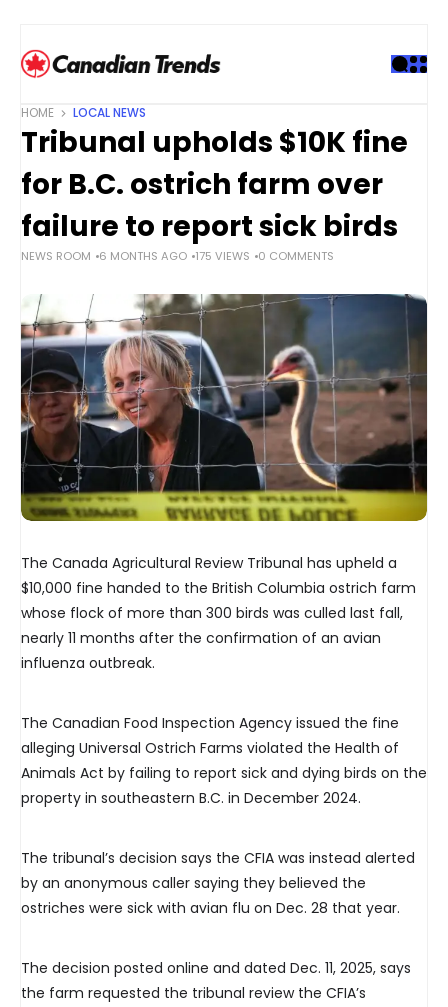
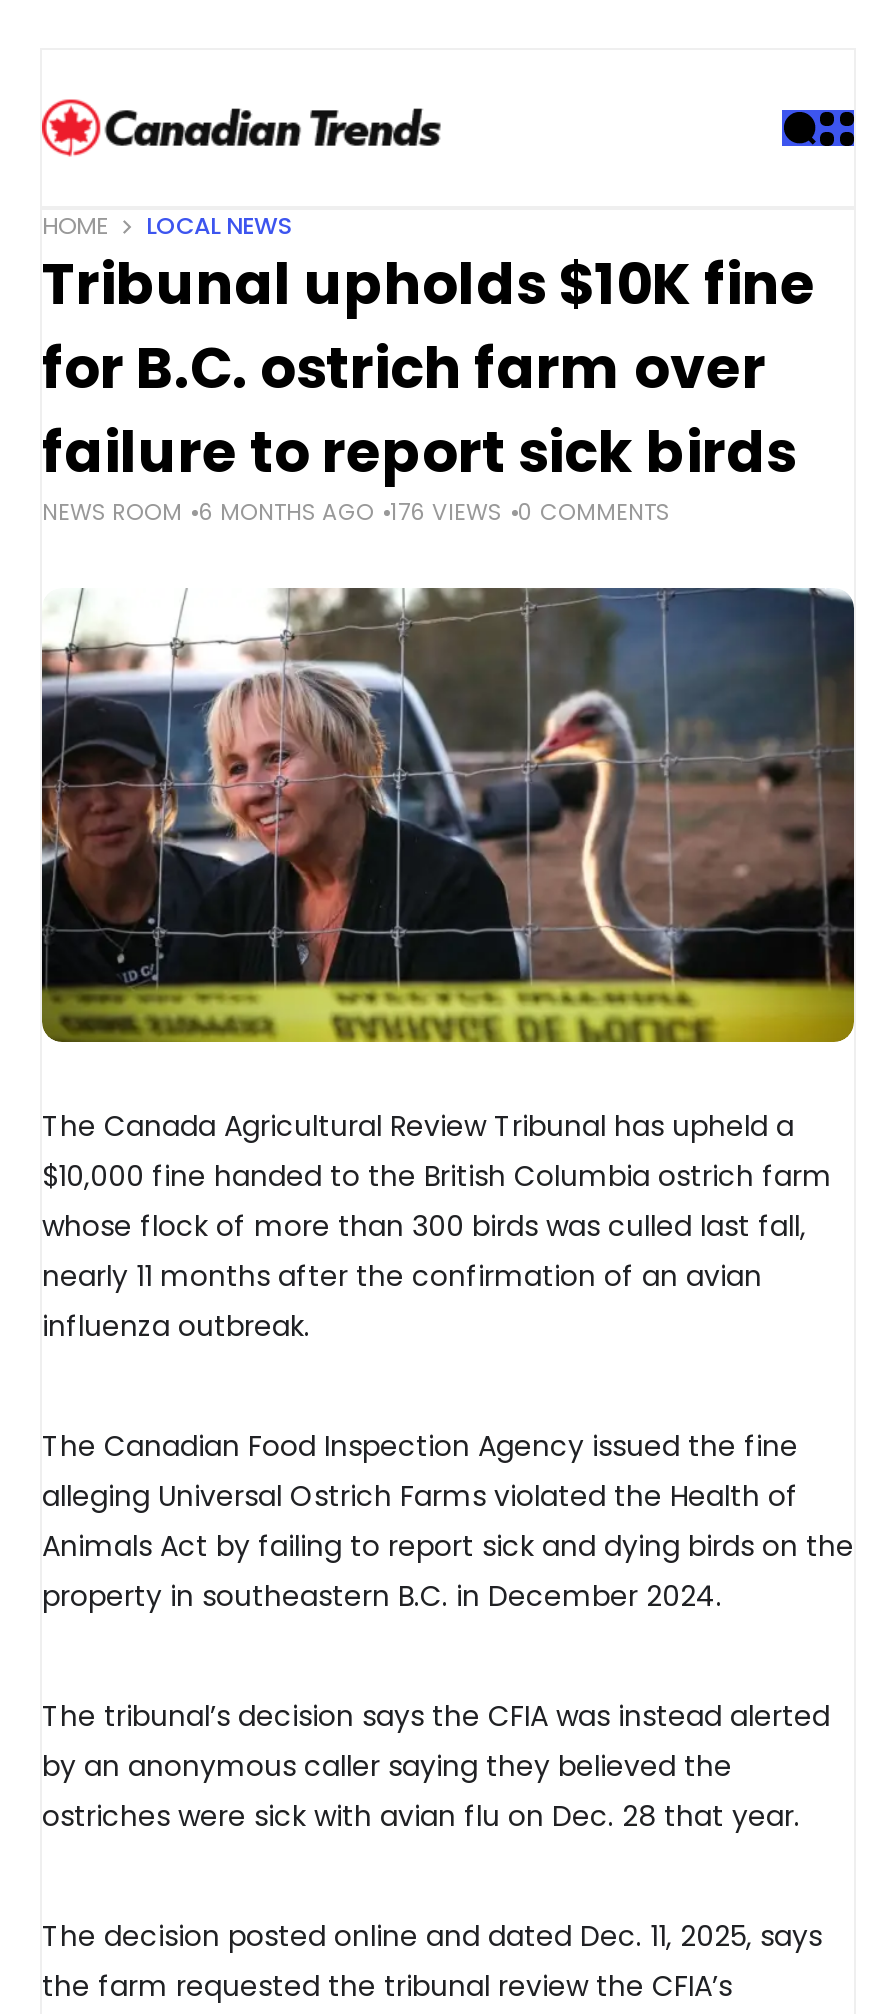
- NEWS ROOM 6 MONTHS AGO 175 VIEWS 0 COMMENTS
+ NEWS ROOM 6 MONTHS AGO 176 VIEWS 0 COMMENTS
